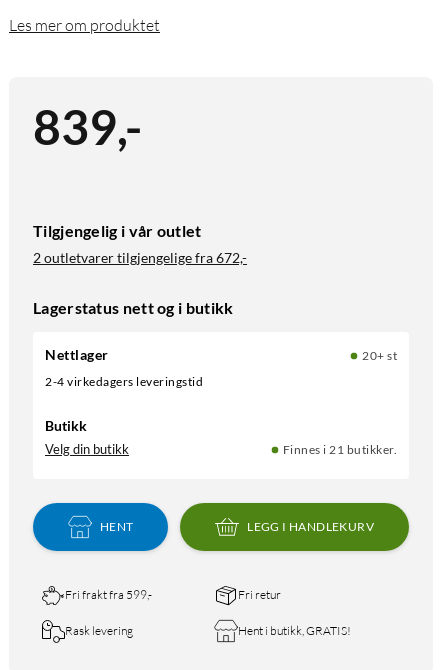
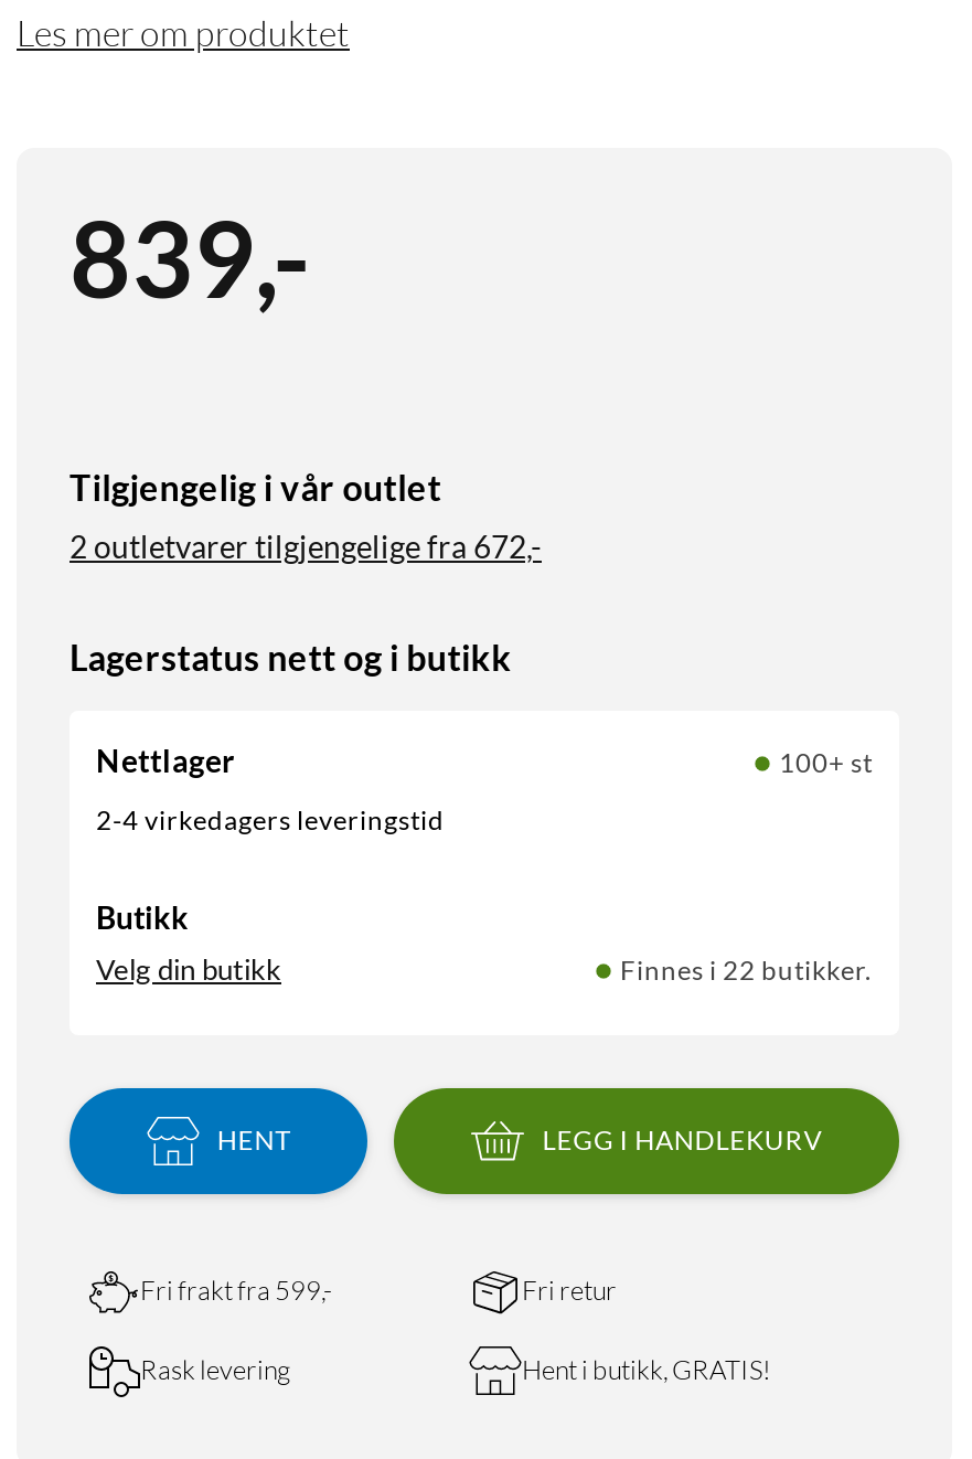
- 20+ st
+ 100+ st

- Finnes i 21 butikker.
+ Finnes i 22 butikker.
